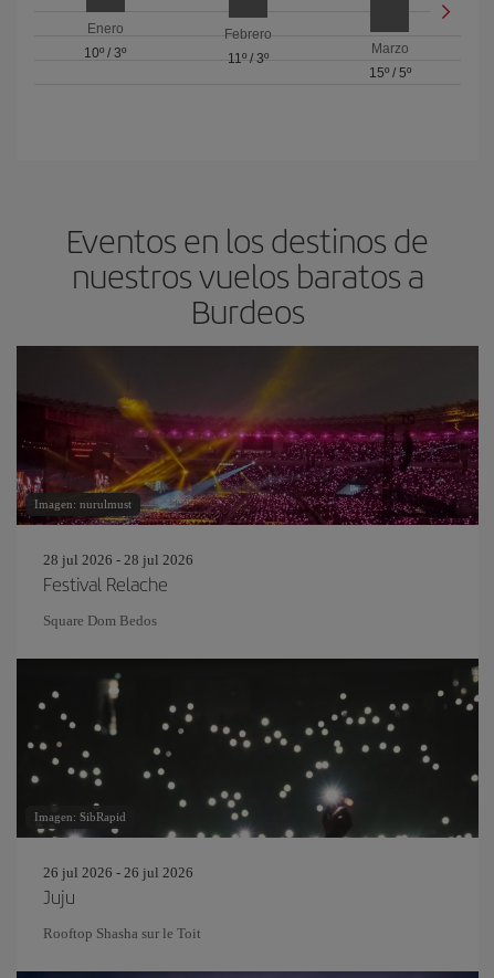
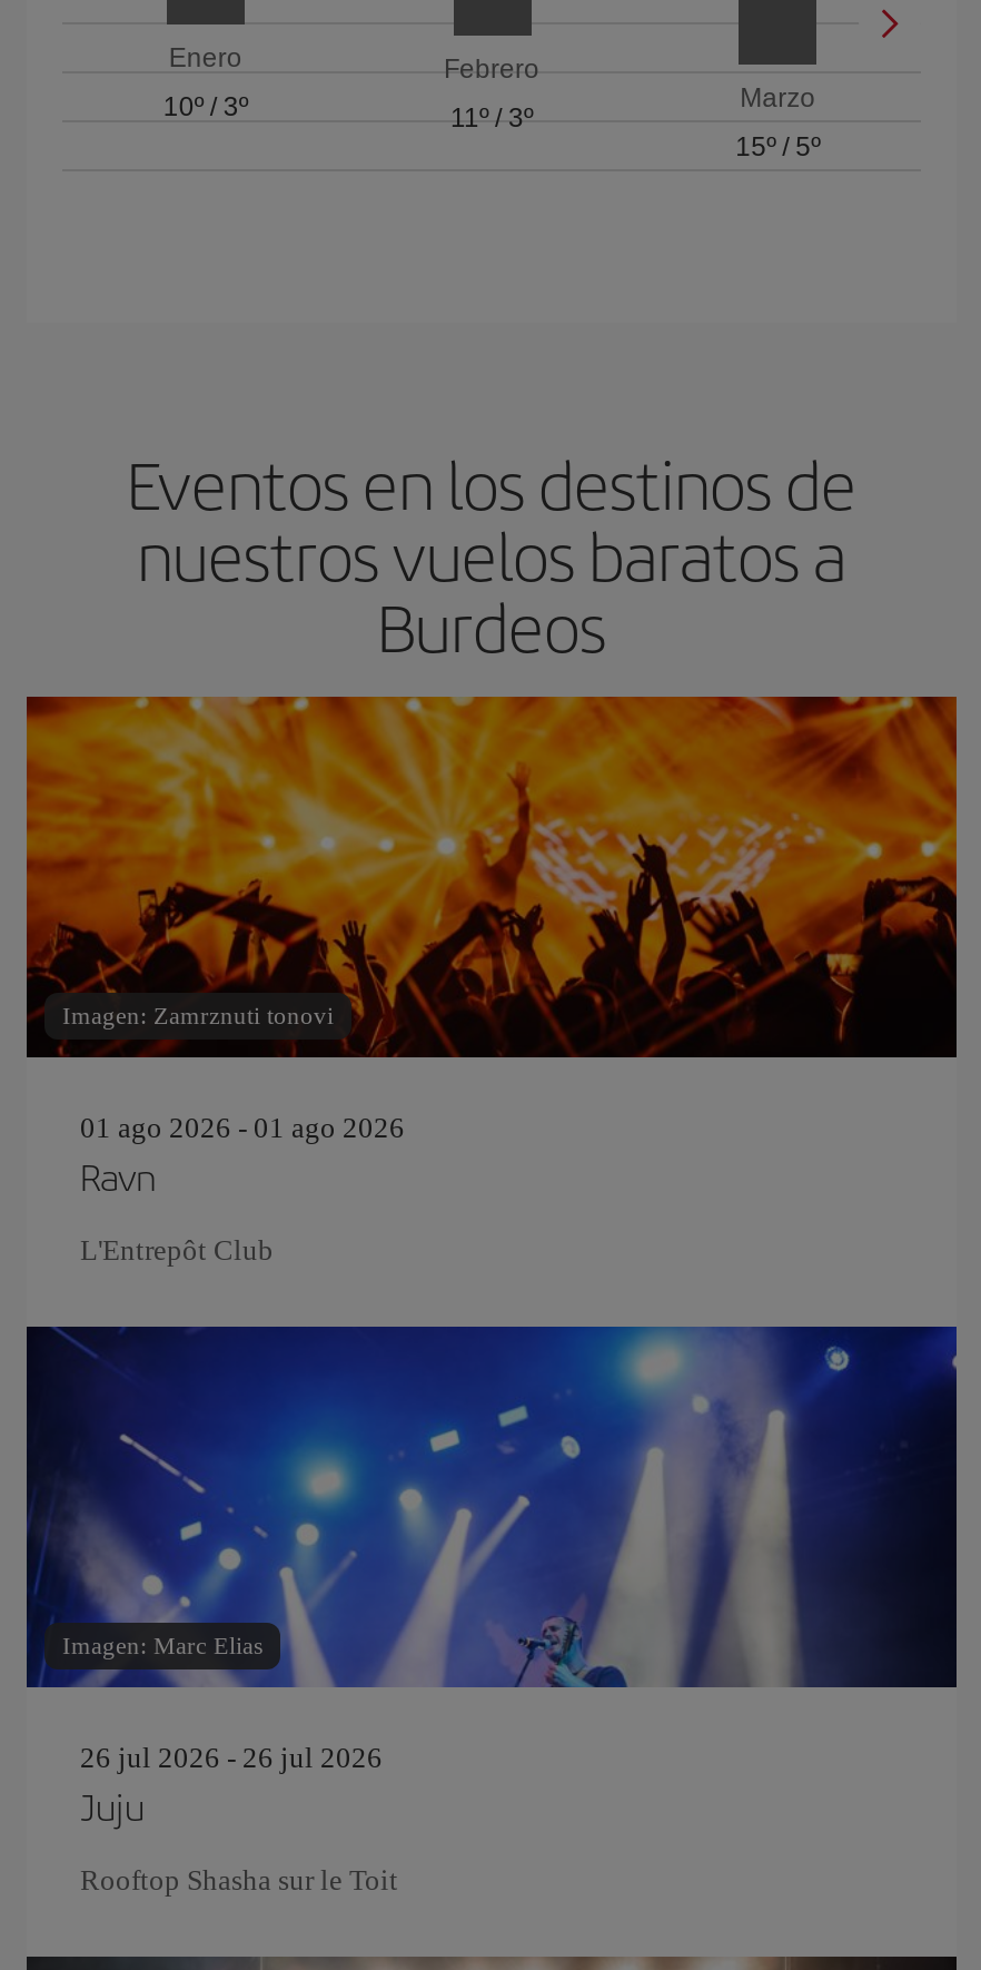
- [image]
- Imagen: nurulmust
+ [image]
+ Imagen: Zamrznuti tonovi

- 28 jul 2026 - 28 jul 2026
- Festival Relache
+ 01 ago 2026 - 01 ago 2026
+ Ravn

- Square Dom Bedos
+ L'Entrepôt Club

- [image]
- Imagen: SibRapid
+ [image]
+ Imagen: Marc Elias
